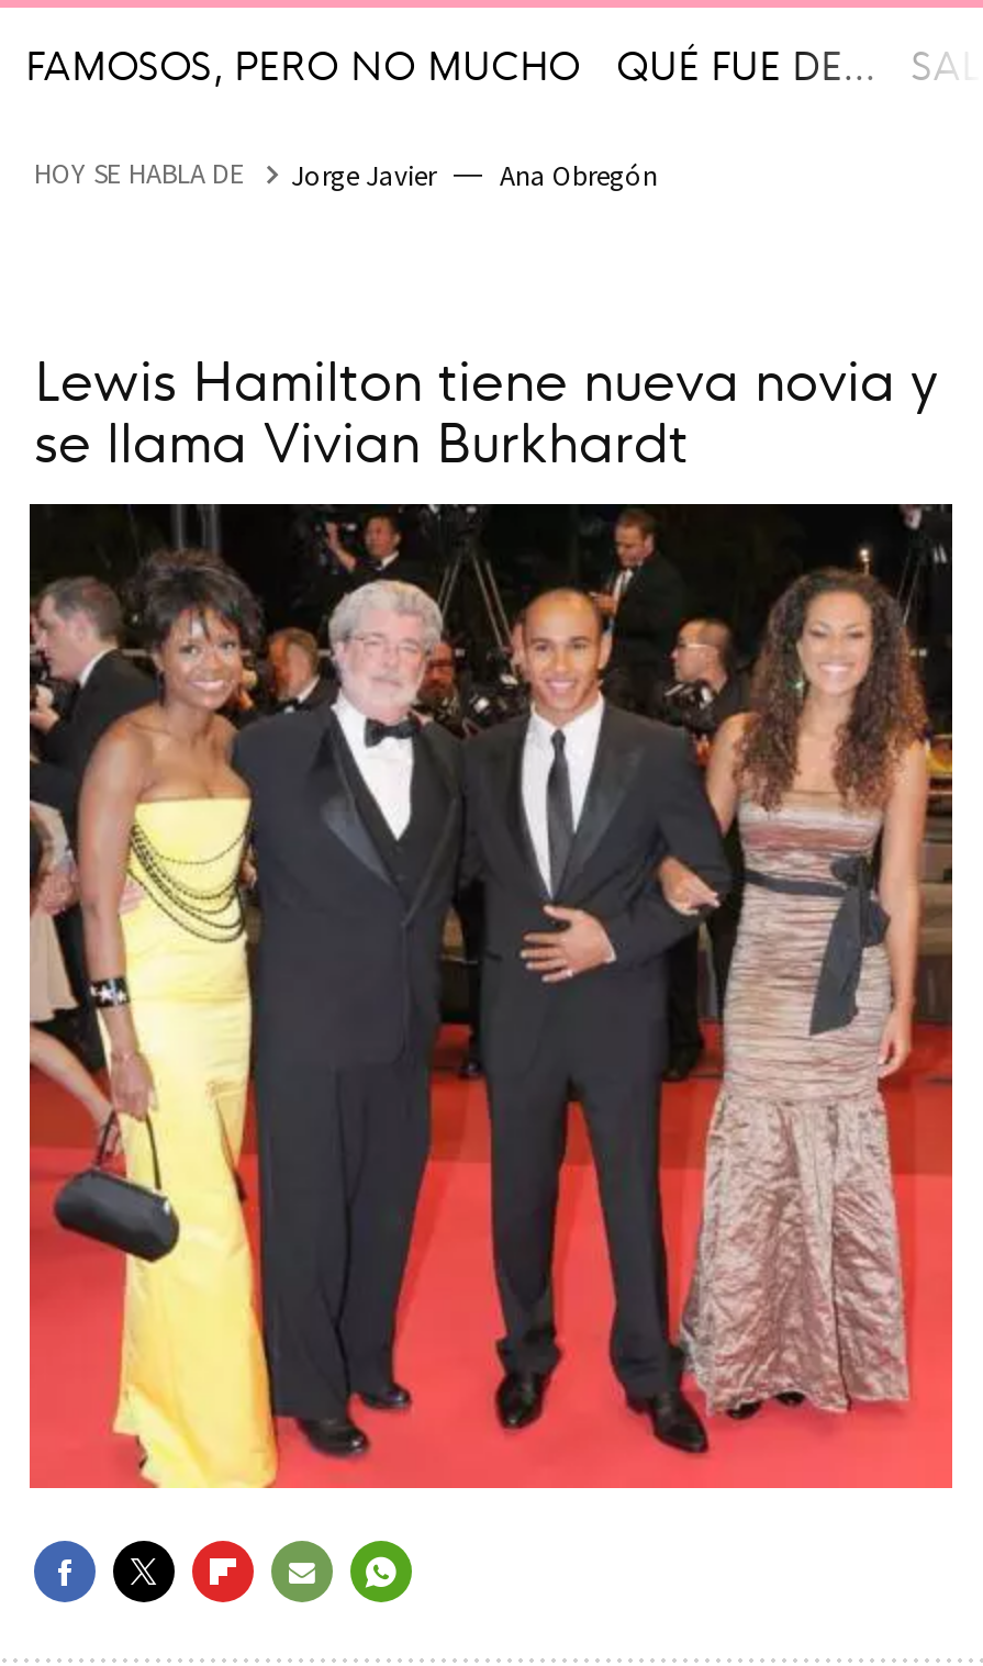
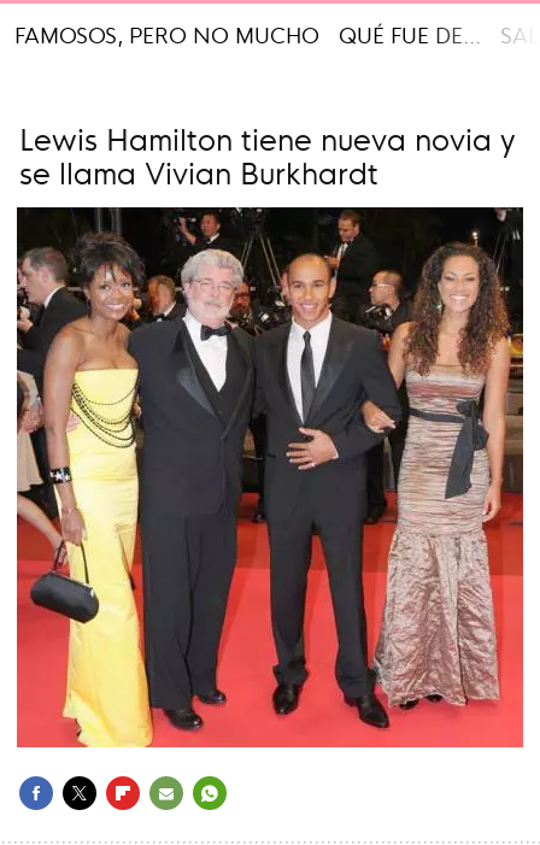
- HOY SE HABLA DE
- Jorge Javier
- Ana Obregón
